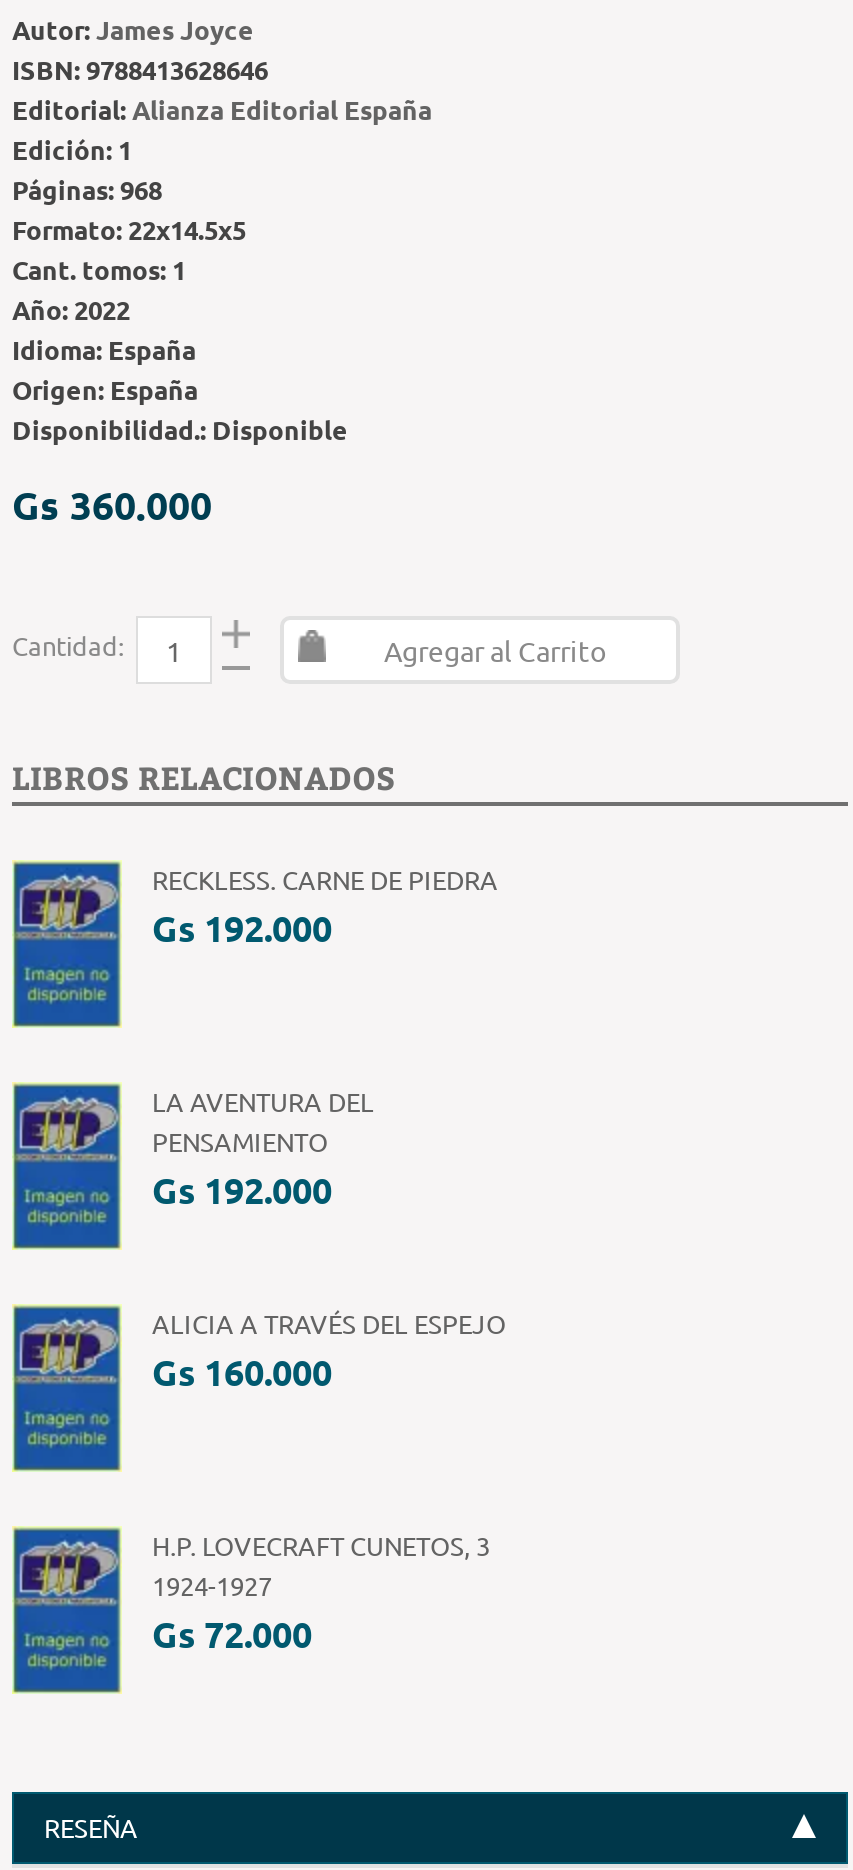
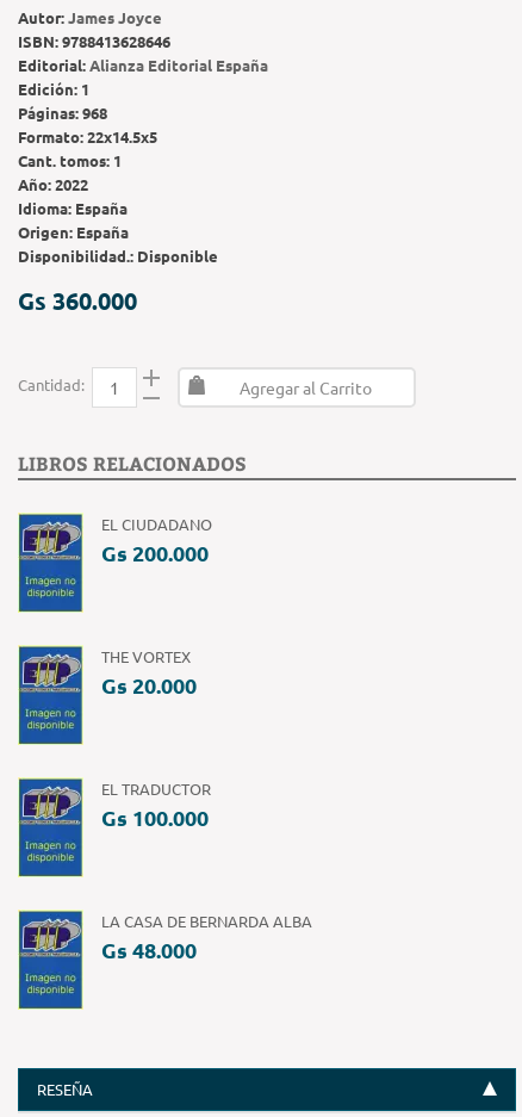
- RECKLESS. CARNE DE PIEDRA
- Gs 192.000
+ EL CIUDADANO
+ Gs 200.000

- LA AVENTURA DEL
- PENSAMIENTO
- Gs 192.000
+ THE VORTEX
+ Gs 20.000

- ALICIA A TRAVÉS DEL ESPEJO
- Gs 160.000
+ EL TRADUCTOR
+ Gs 100.000

- H.P. LOVECRAFT CUNETOS, 3
- 1924-1927
- Gs 72.000
+ LA CASA DE BERNARDA ALBA
+ Gs 48.000
